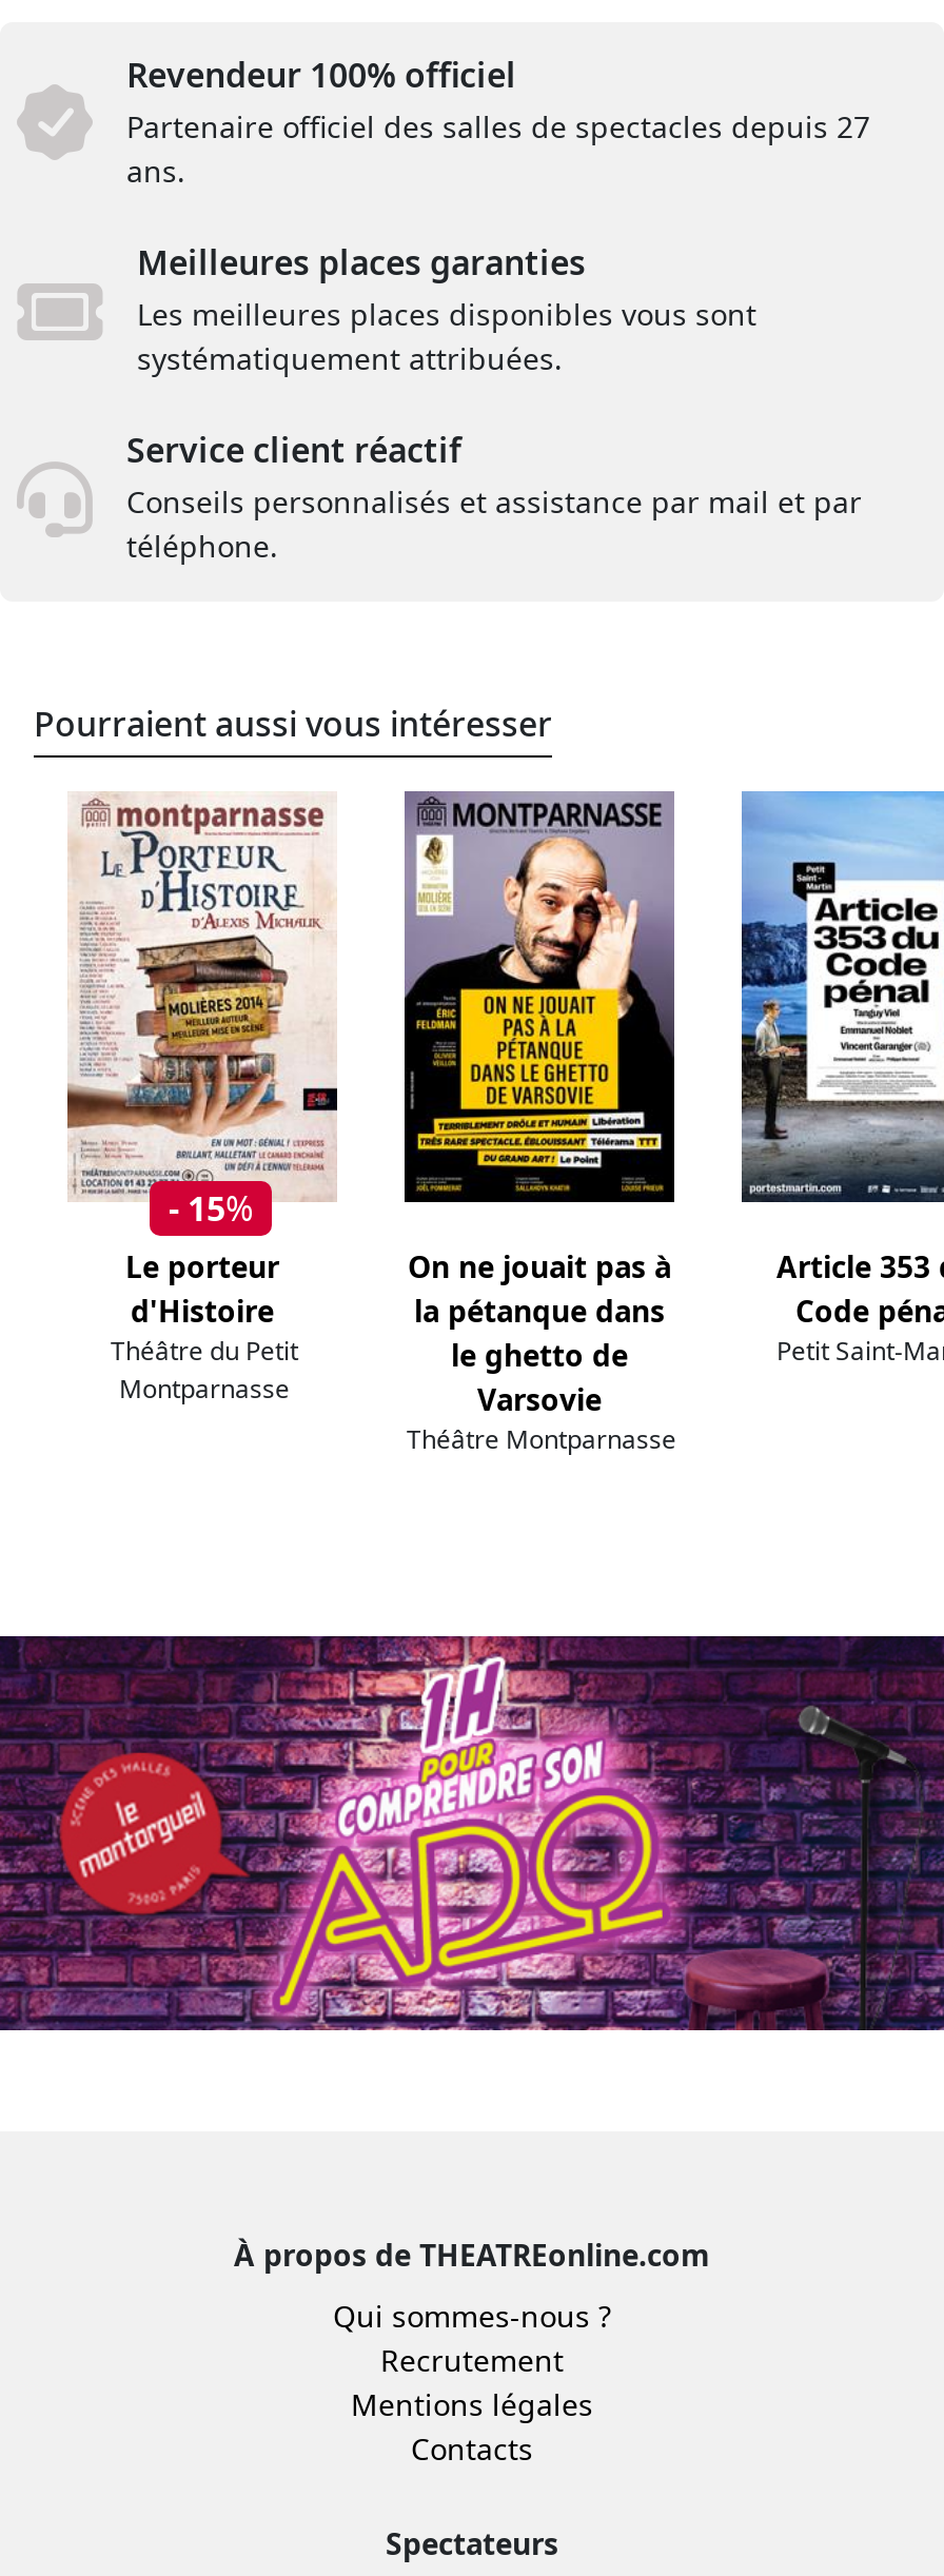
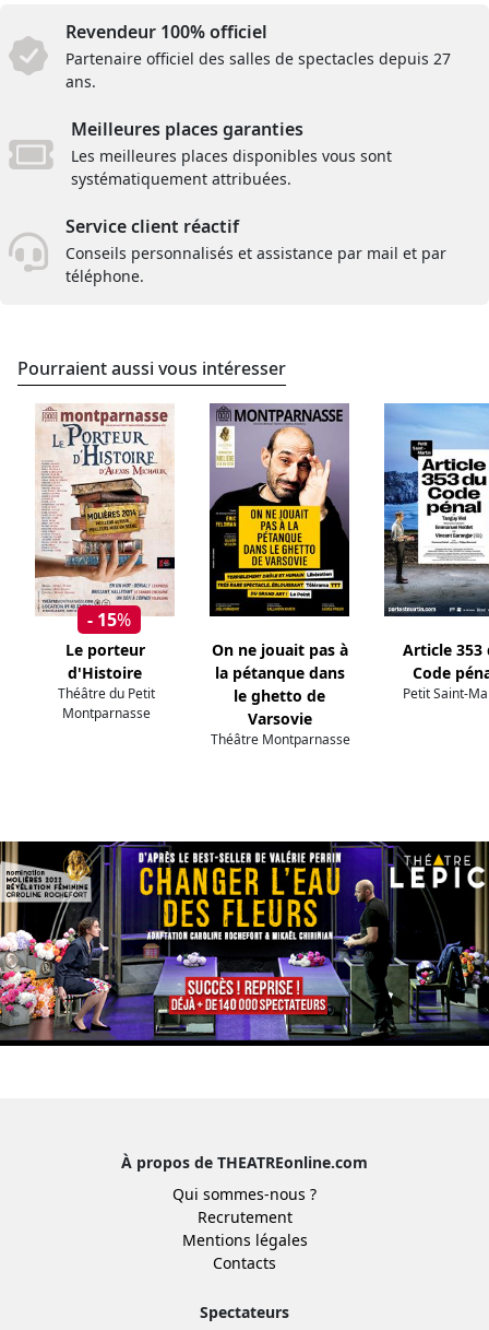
- [image]
+ [image]
